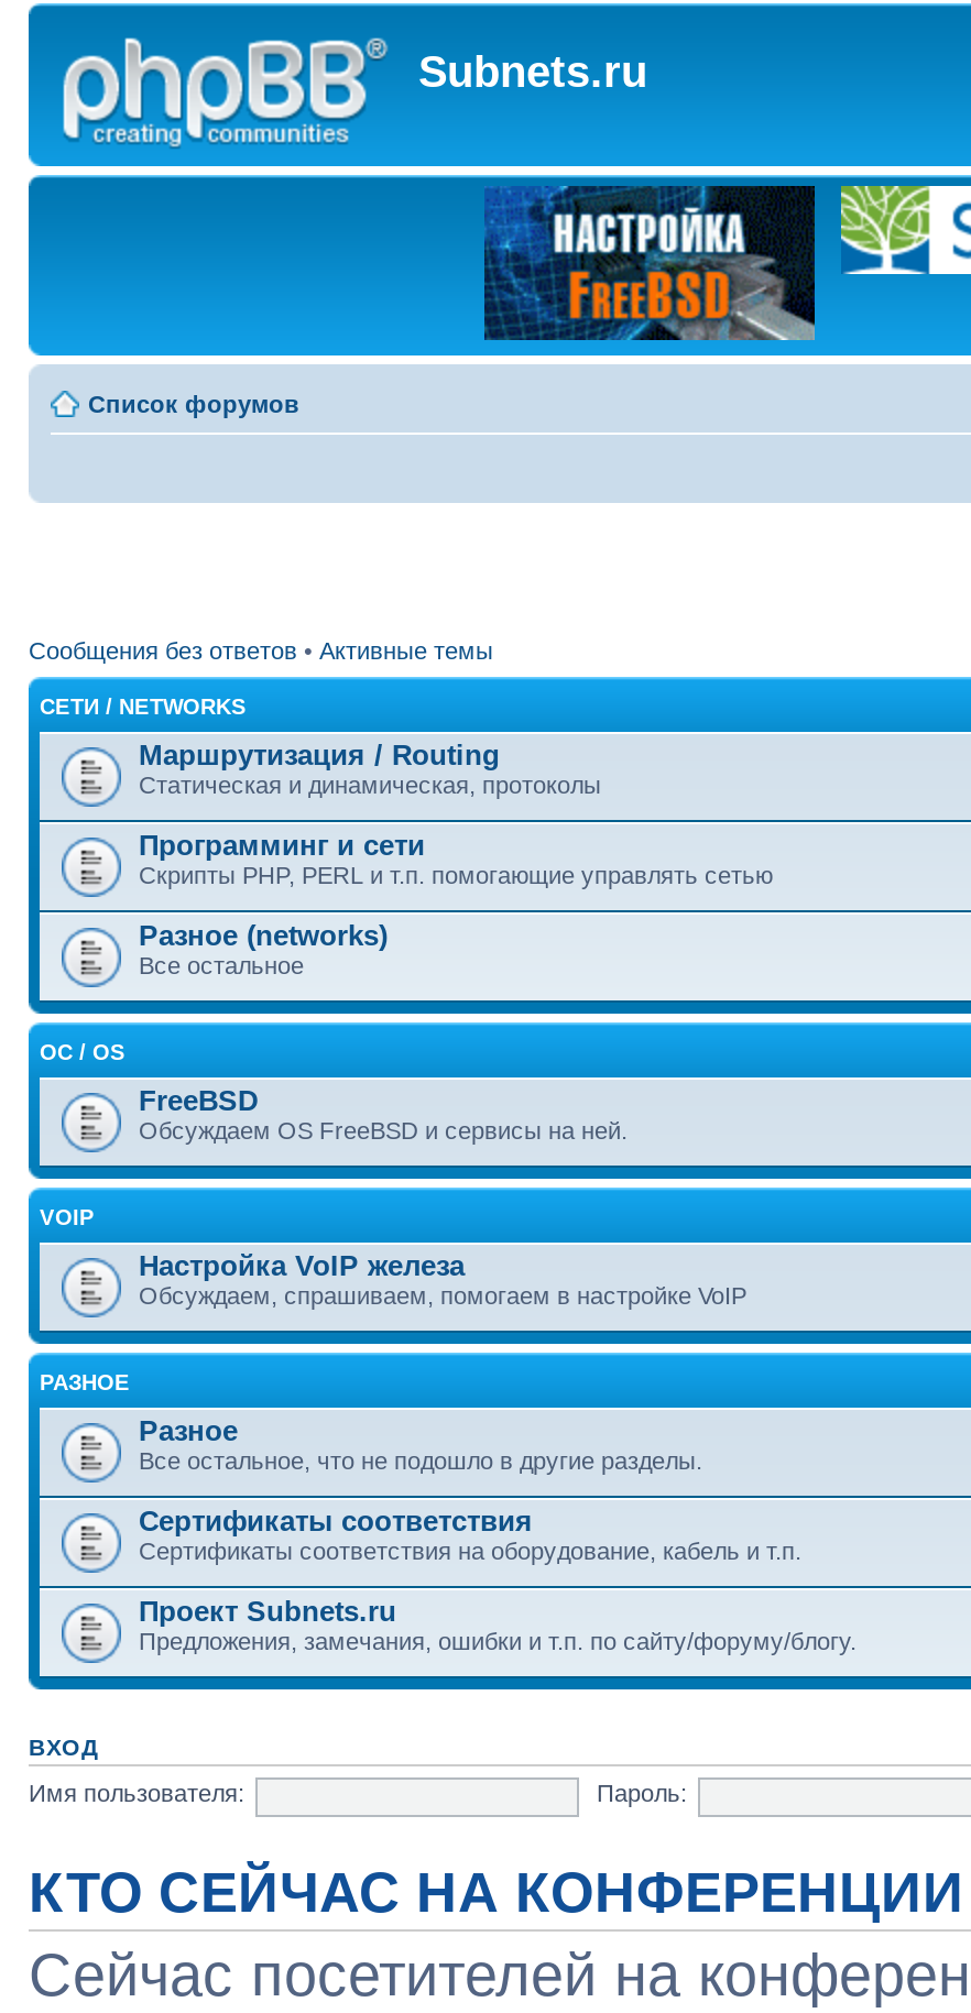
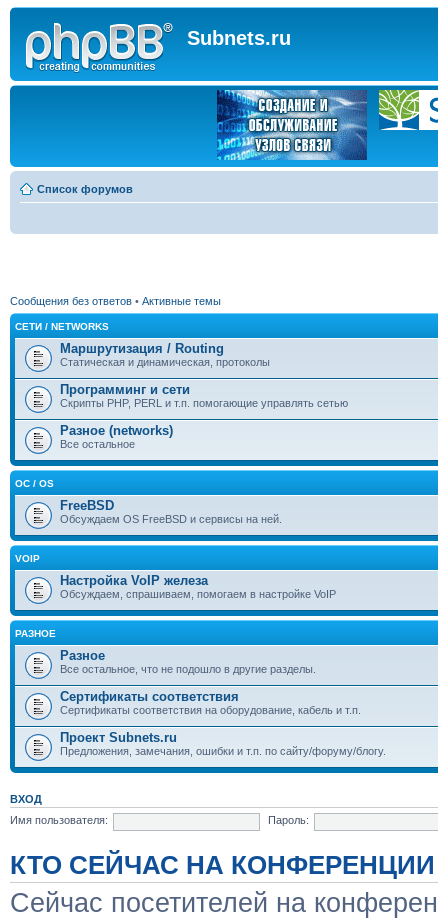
- [image]
+ [image]
